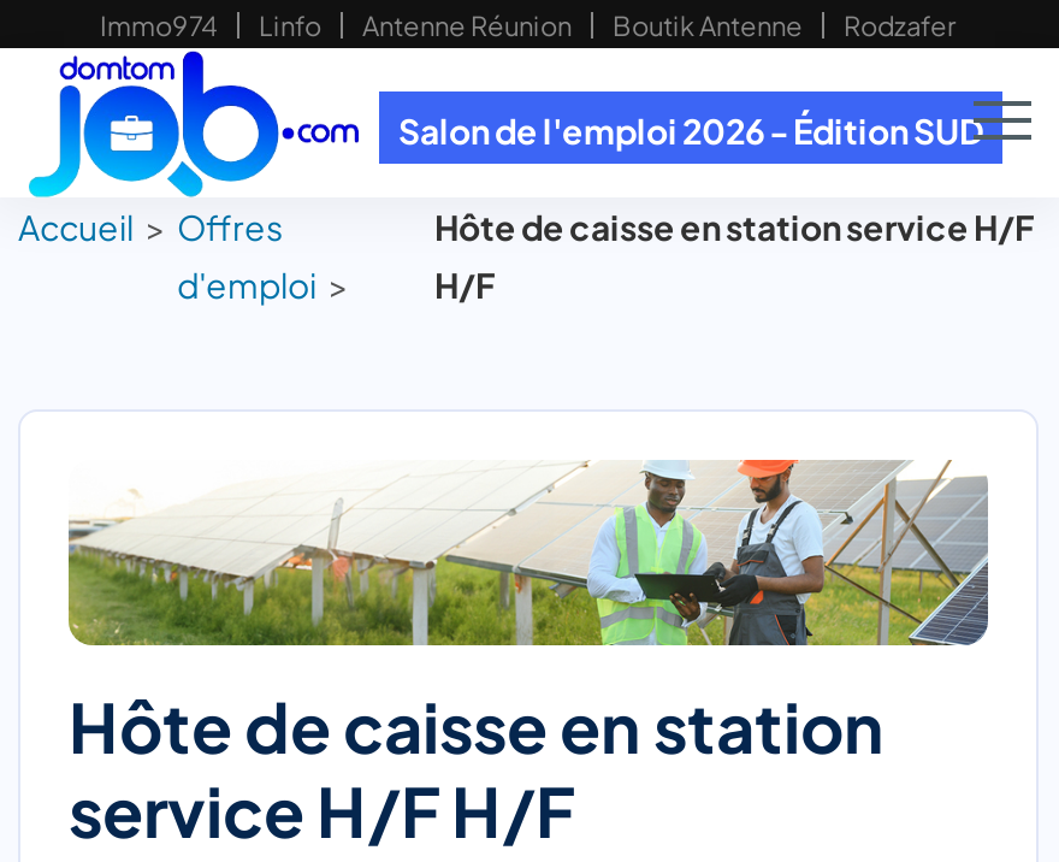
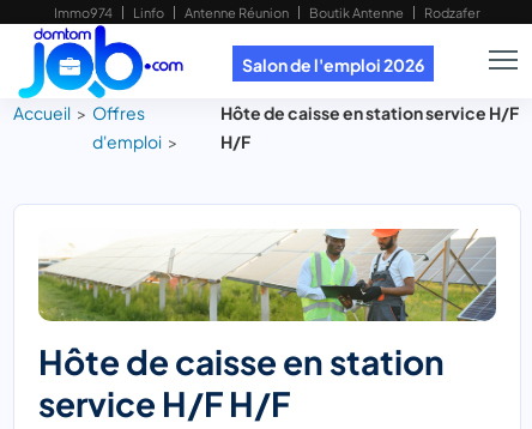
- Salon de l'emploi 2026 - Édition SUD
+ Salon de l'emploi 2026
